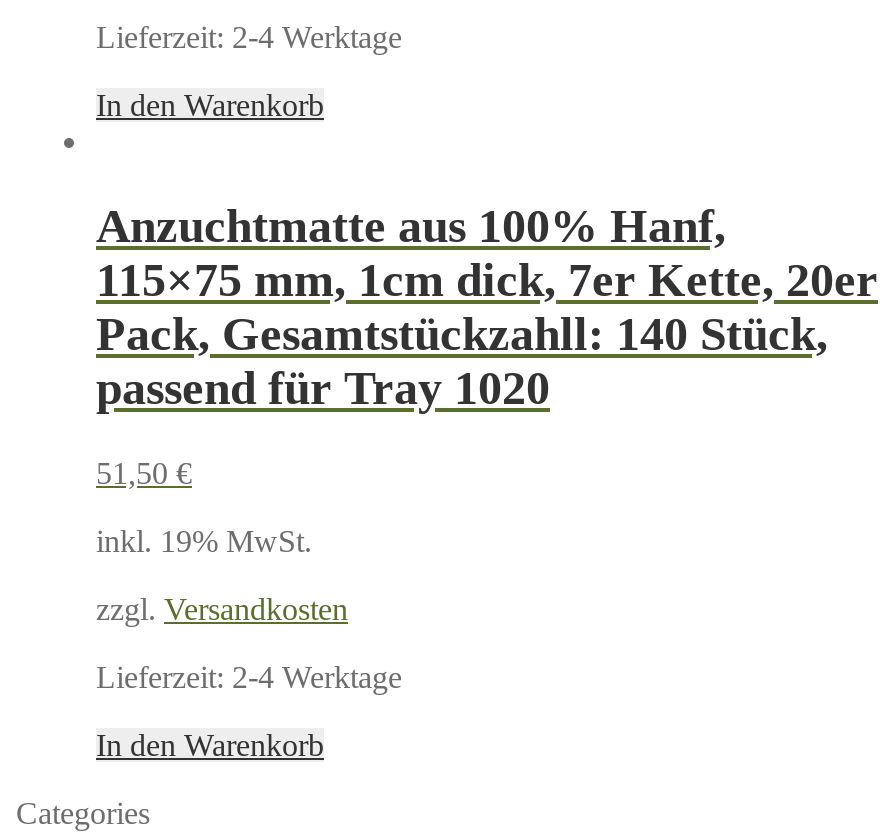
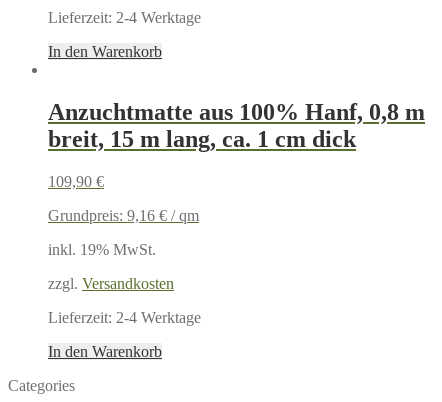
- Anzuchtmatte aus 100% Hanf,
- 115×75 mm, 1cm dick, 7er Kette, 20er
- Pack, Gesamtstückzahll: 140 Stück,
- passend für Tray 1020
- 51,50 €
+ Anzuchtmatte aus 100% Hanf, 0,8 m
+ breit, 15 m lang, ca. 1 cm dick
+ 109,90 €
+ Grundpreis: 9,16 €/ qm
